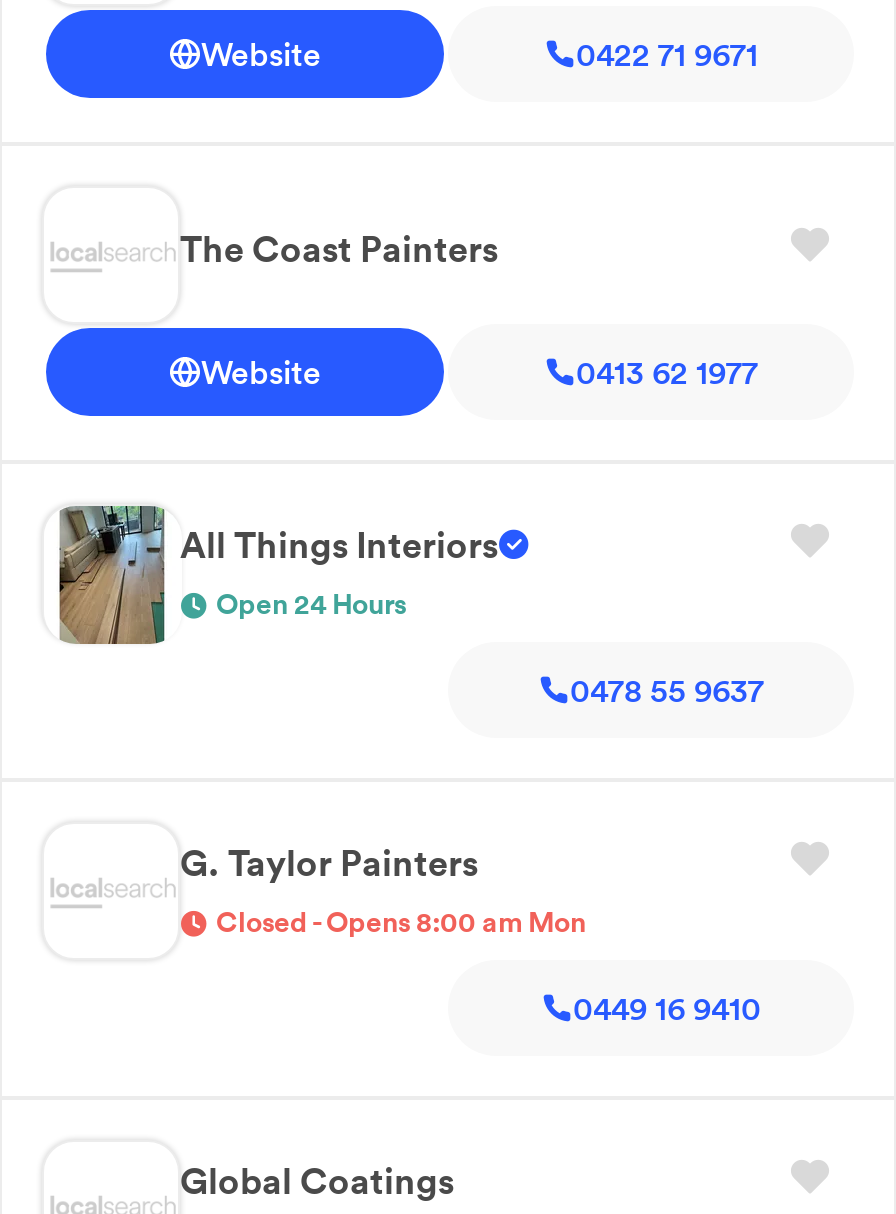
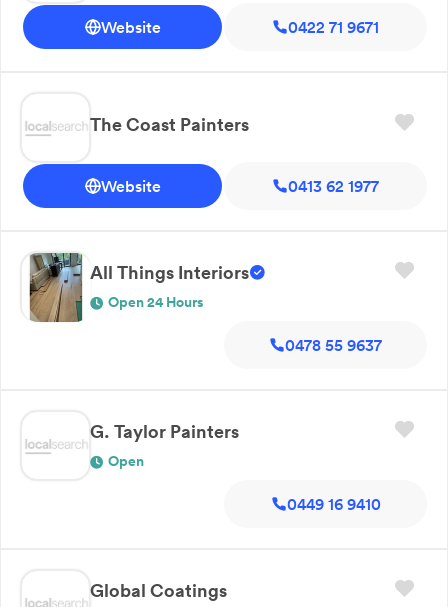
- Closed - Opens 8:00 am Mon
+ Open
